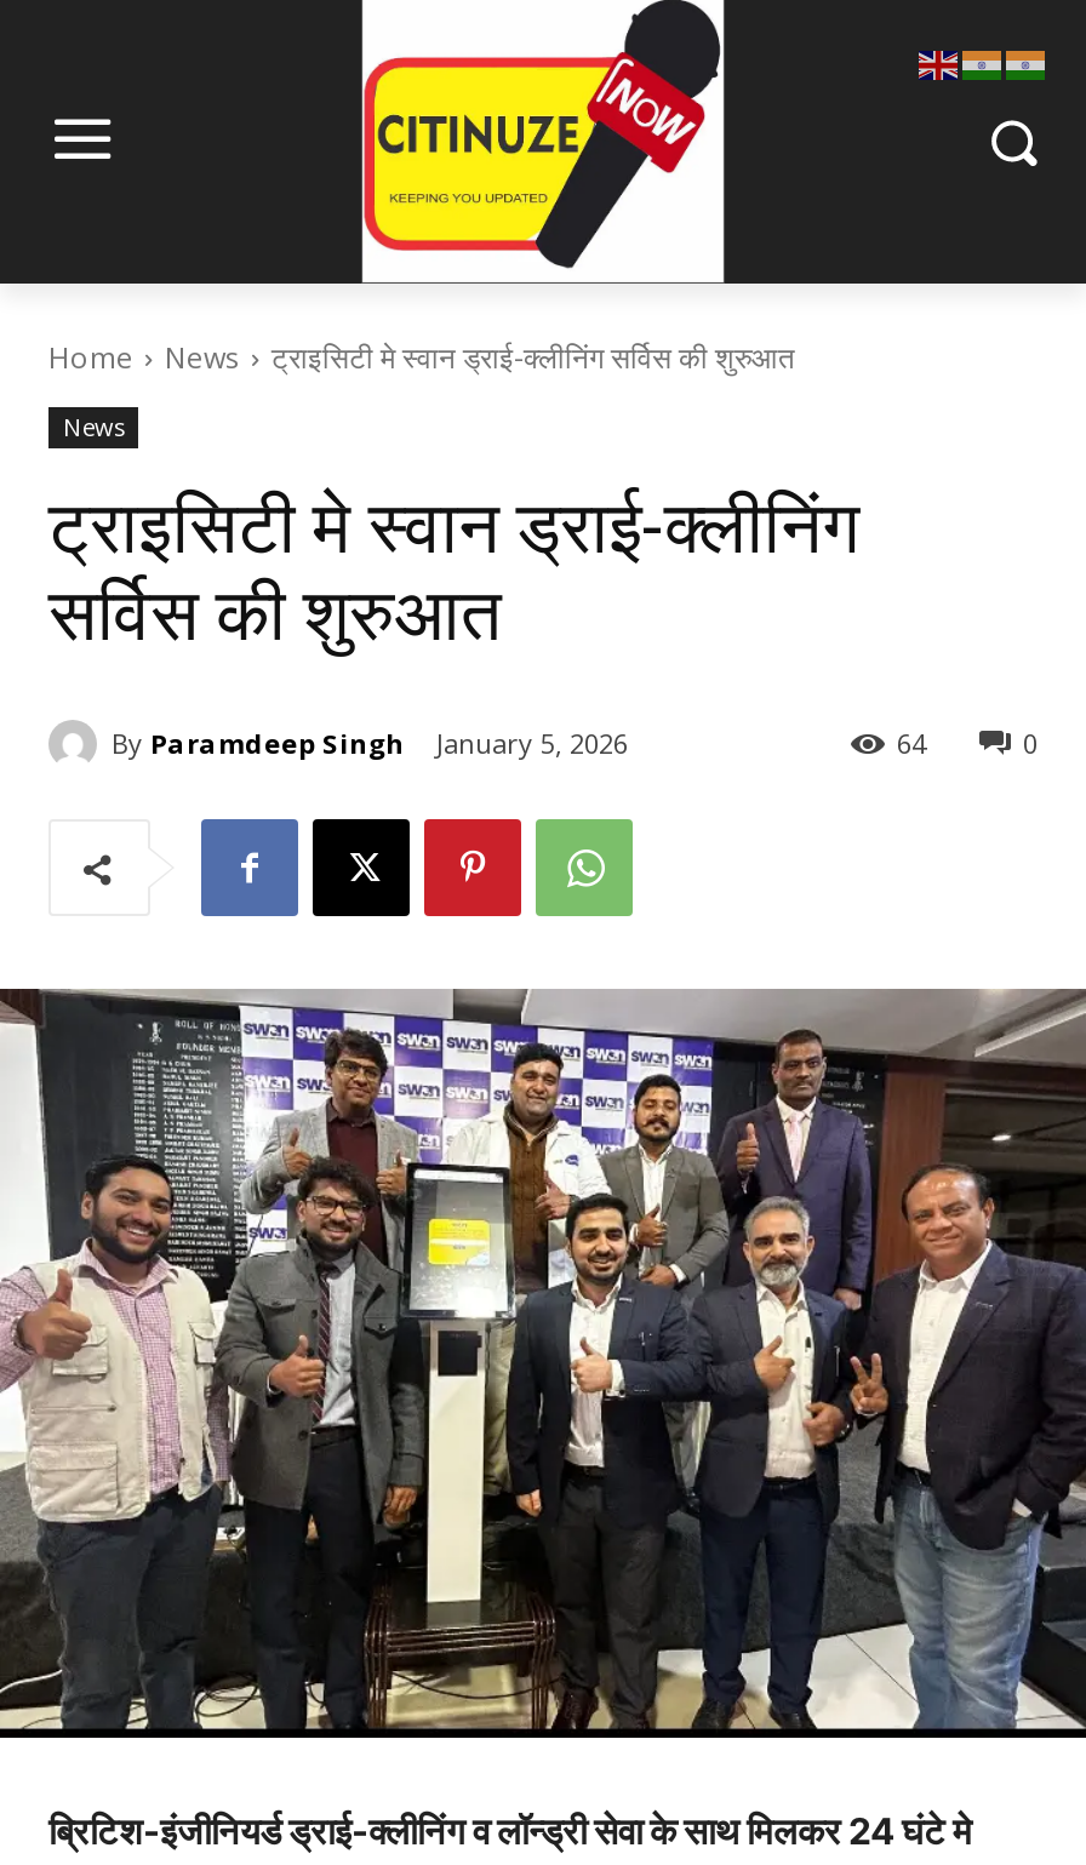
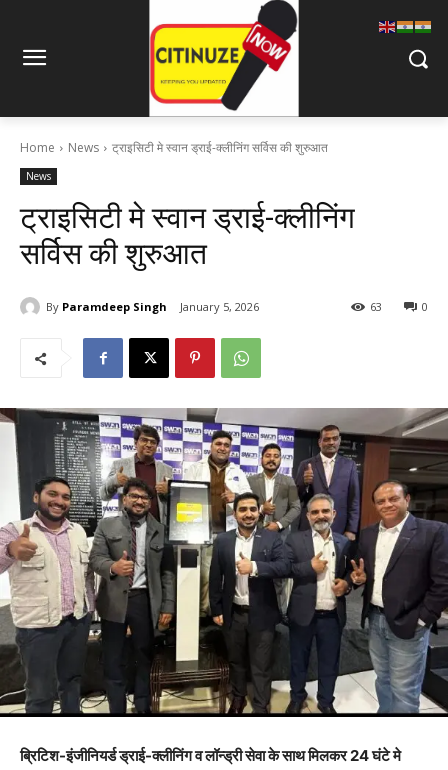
- 64
+ 63
